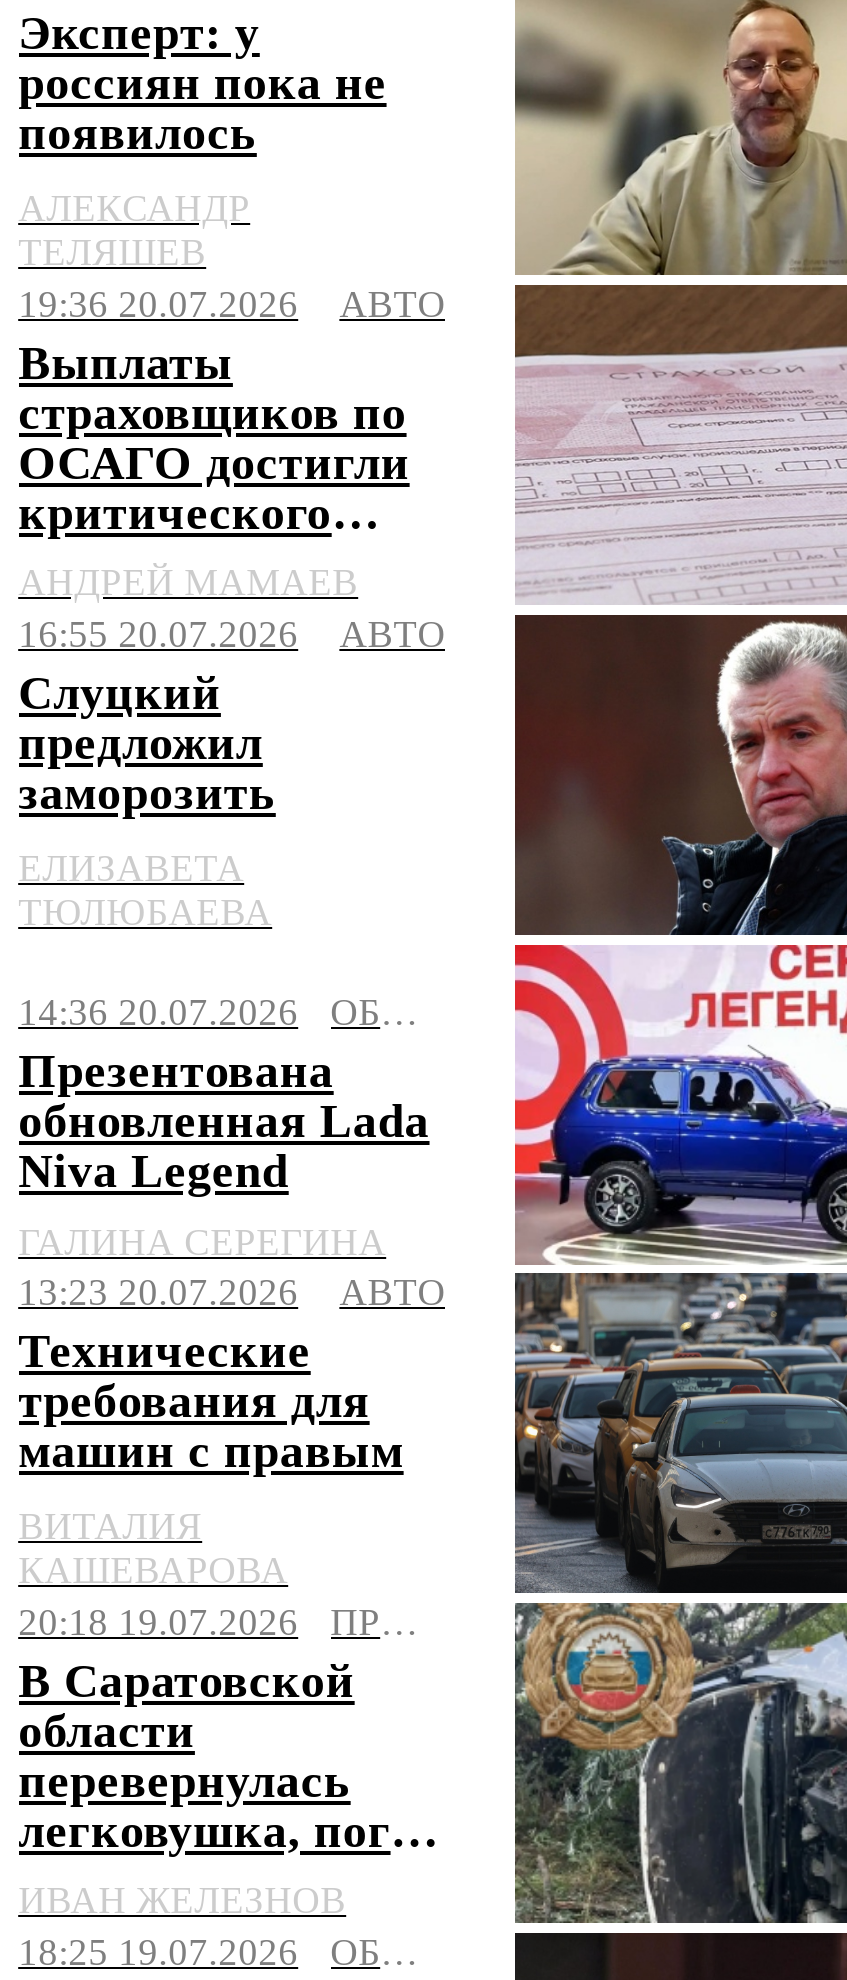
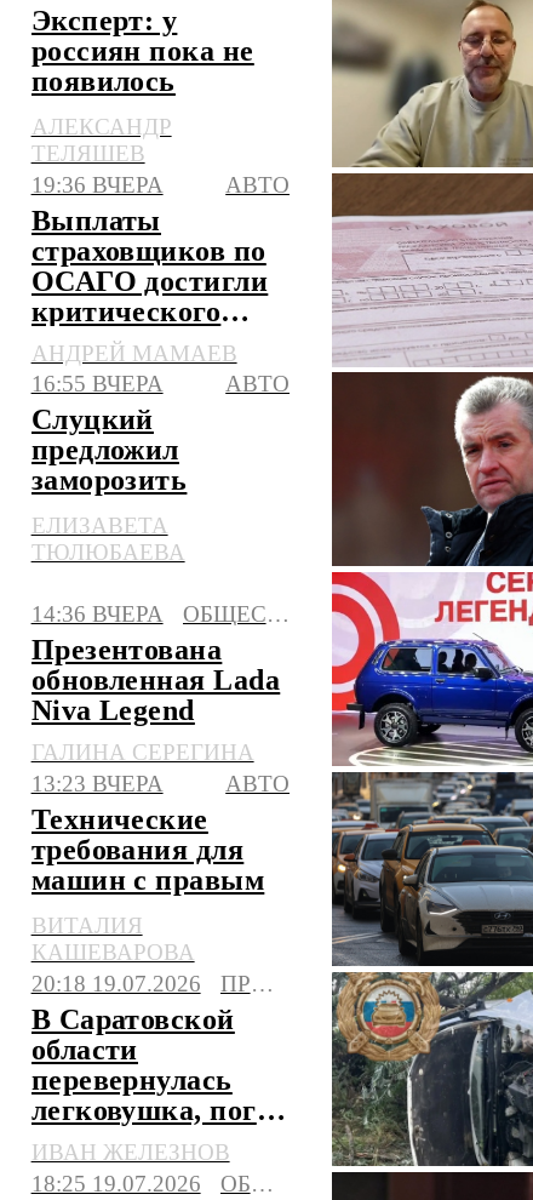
- 19:36 20.07.2026
+ 19:36 ВЧЕРА

- 16:55 20.07.2026
+ 16:55 ВЧЕРА

- 14:36 20.07.2026
+ 14:36 ВЧЕРА

- 13:23 20.07.2026
+ 13:23 ВЧЕРА
